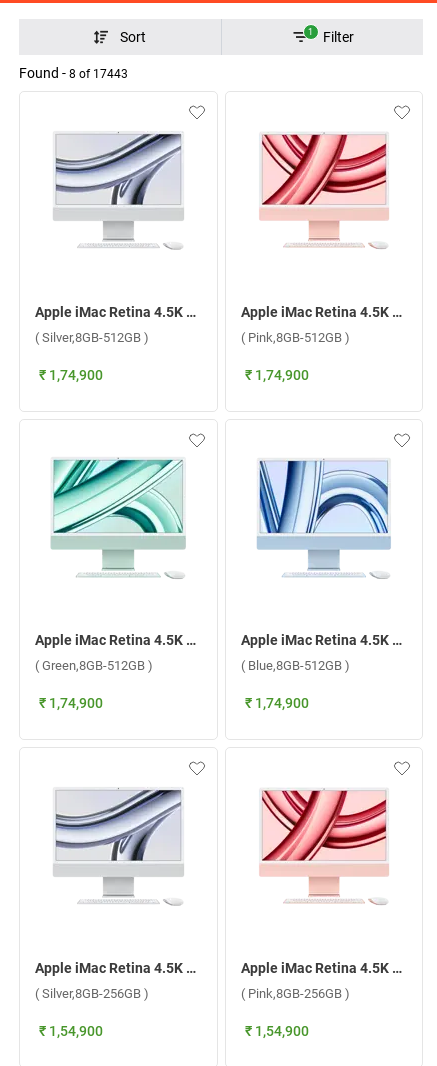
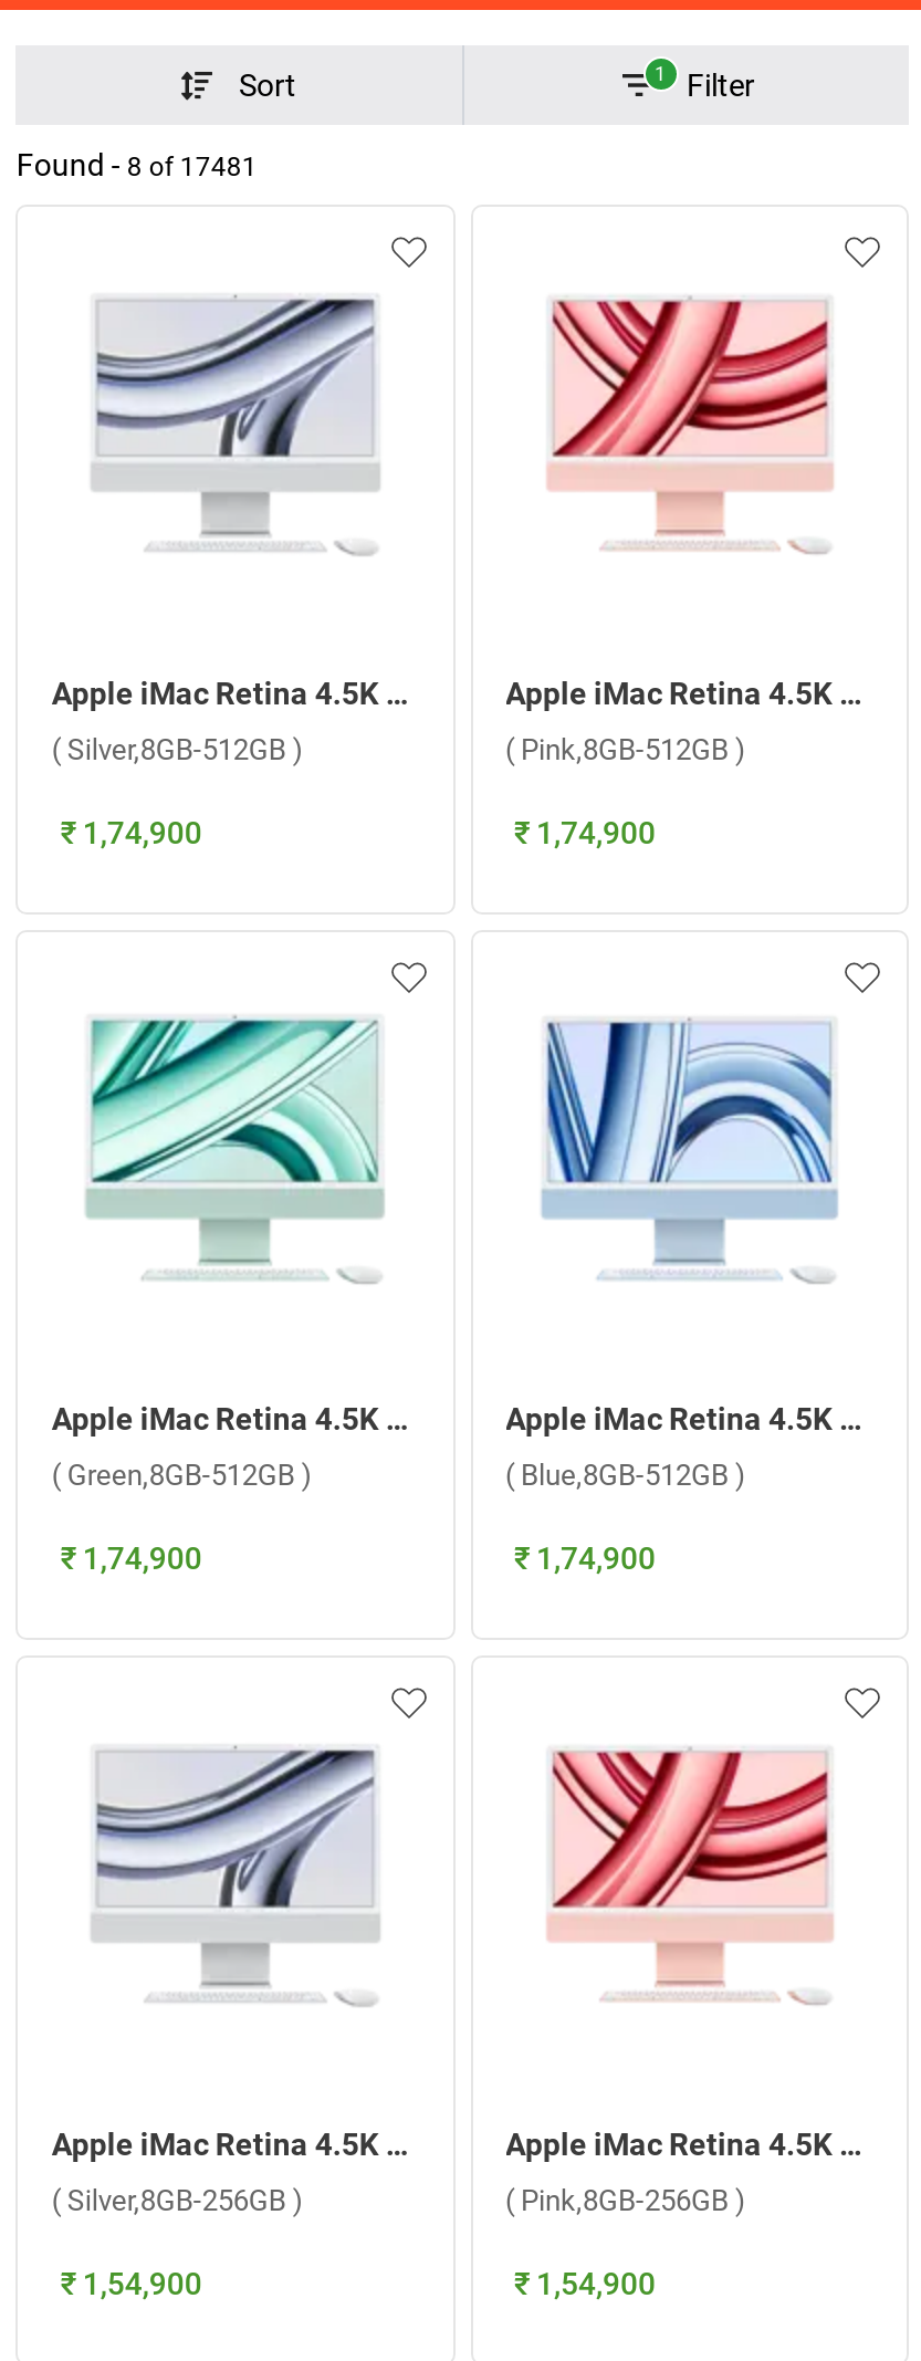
- Found - 8 of 17443
+ Found - 8 of 17481
